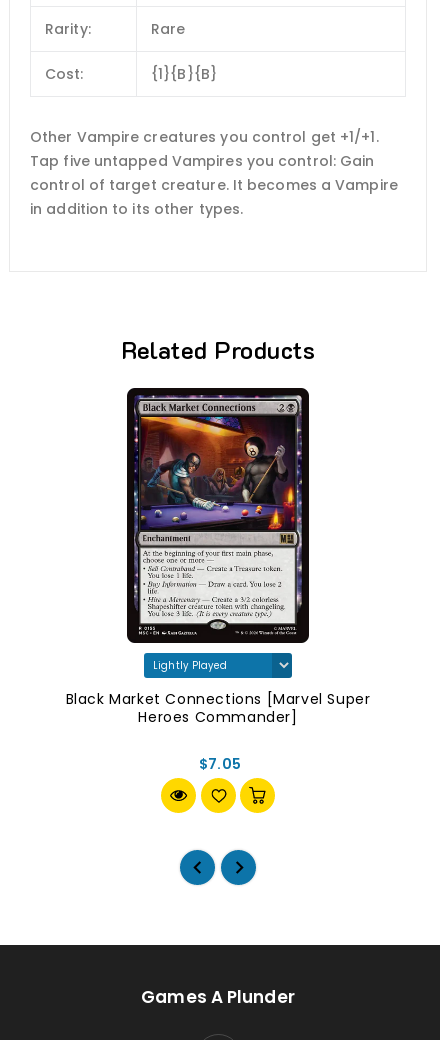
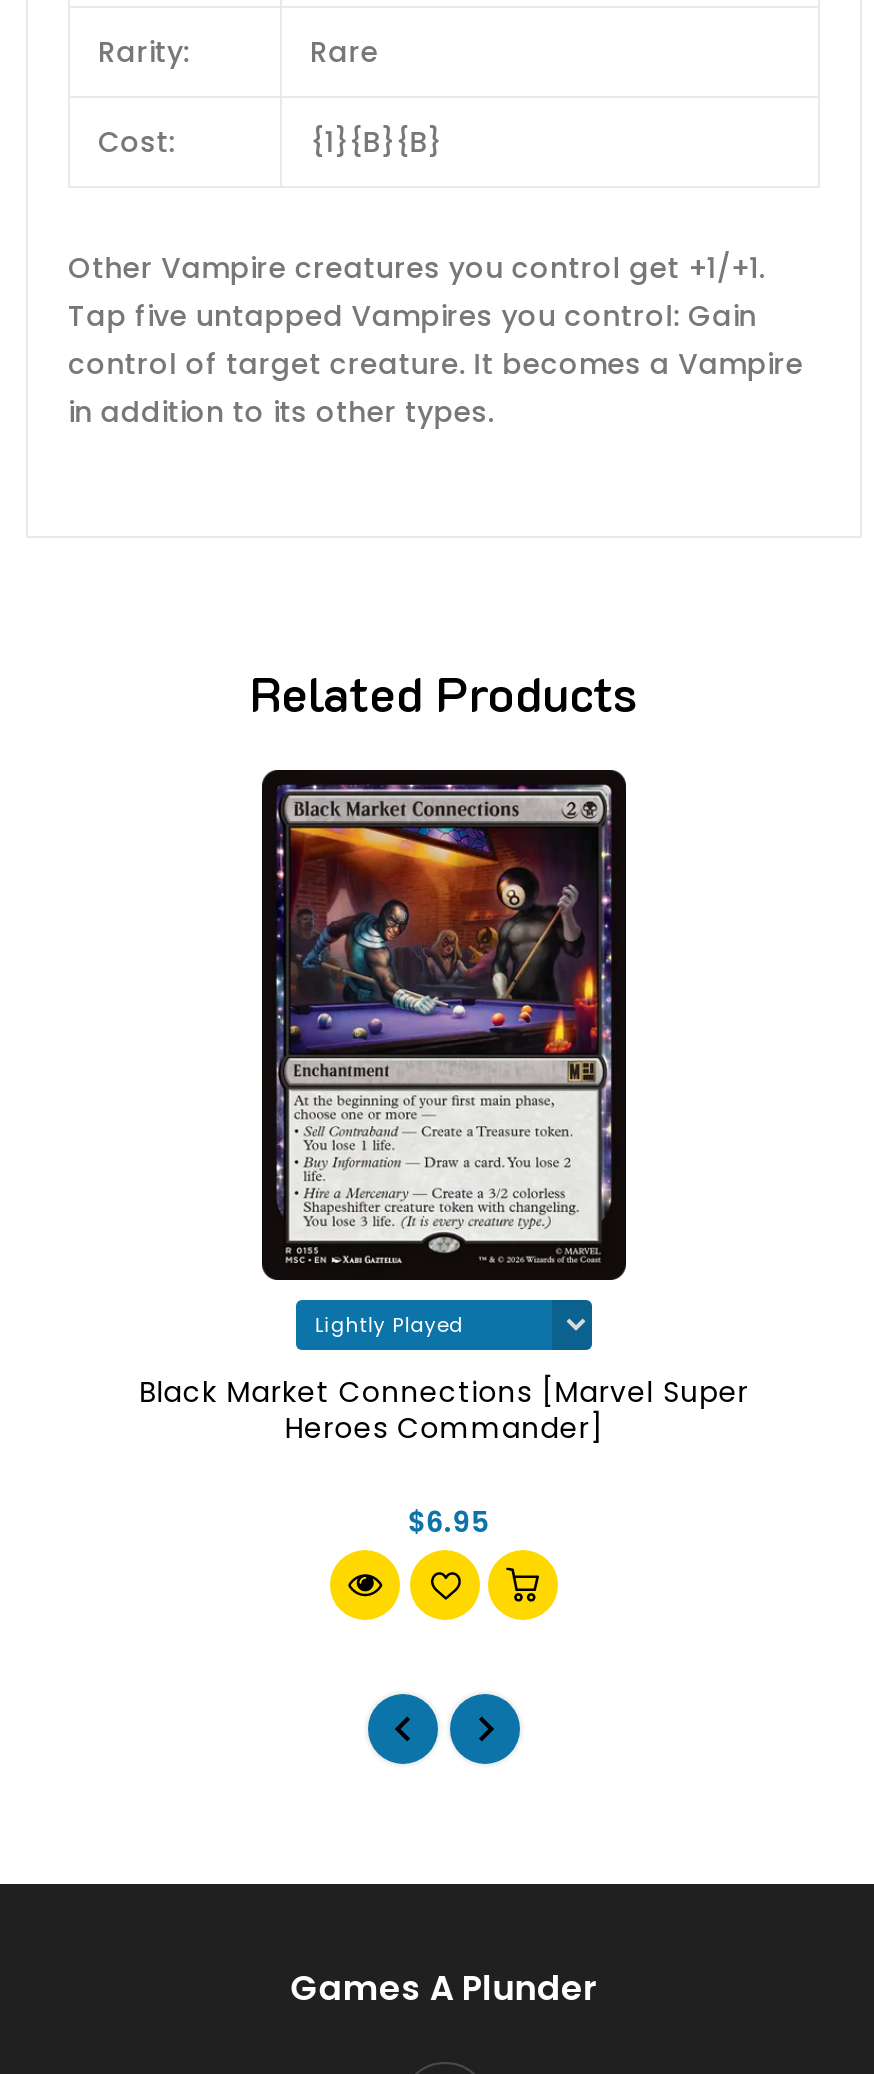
- $7.05
+ $6.95
